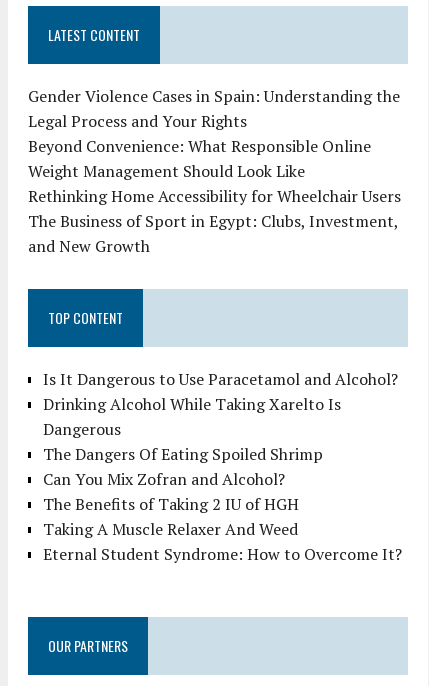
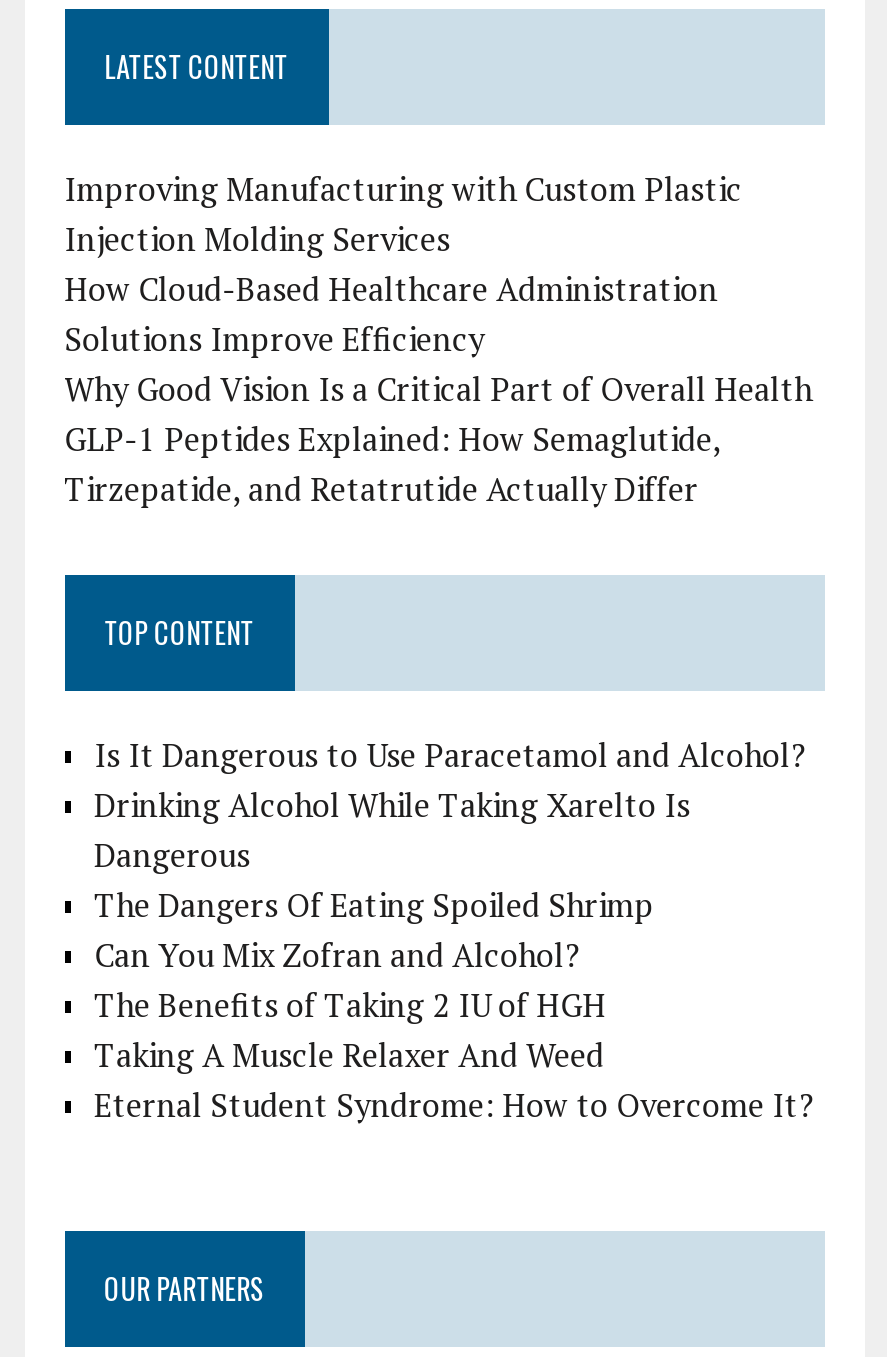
- Gender Violence Cases in Spain: Understanding the
- Legal Process and Your Rights
- Beyond Convenience: What Responsible Online
- Weight Management Should Look Like
- Rethinking Home Accessibility for Wheelchair Users
- The Business of Sport in Egypt: Clubs, Investment,
- and New Growth
+ Improving Manufacturing with Custom Plastic
+ Injection Molding Services
+ How Cloud-Based Healthcare Administration
+ Solutions Improve Efficiency
+ Why Good Vision Is a Critical Part of Overall Health
+ GLP-1 Peptides Explained: How Semaglutide,
+ Tirzepatide, and Retatrutide Actually Differ
